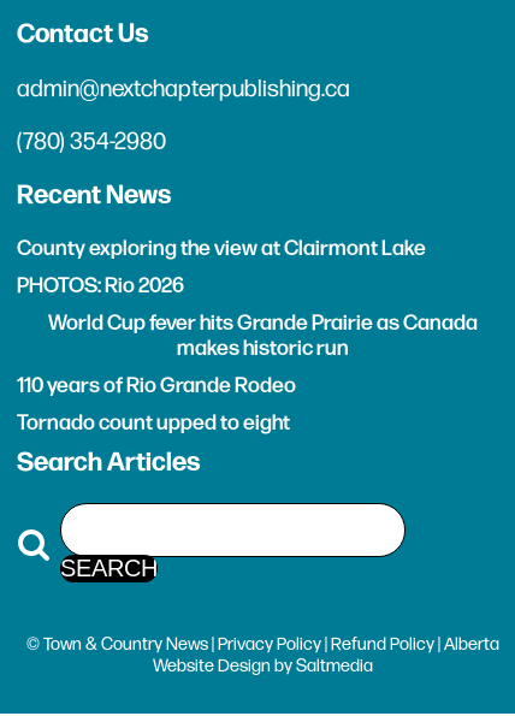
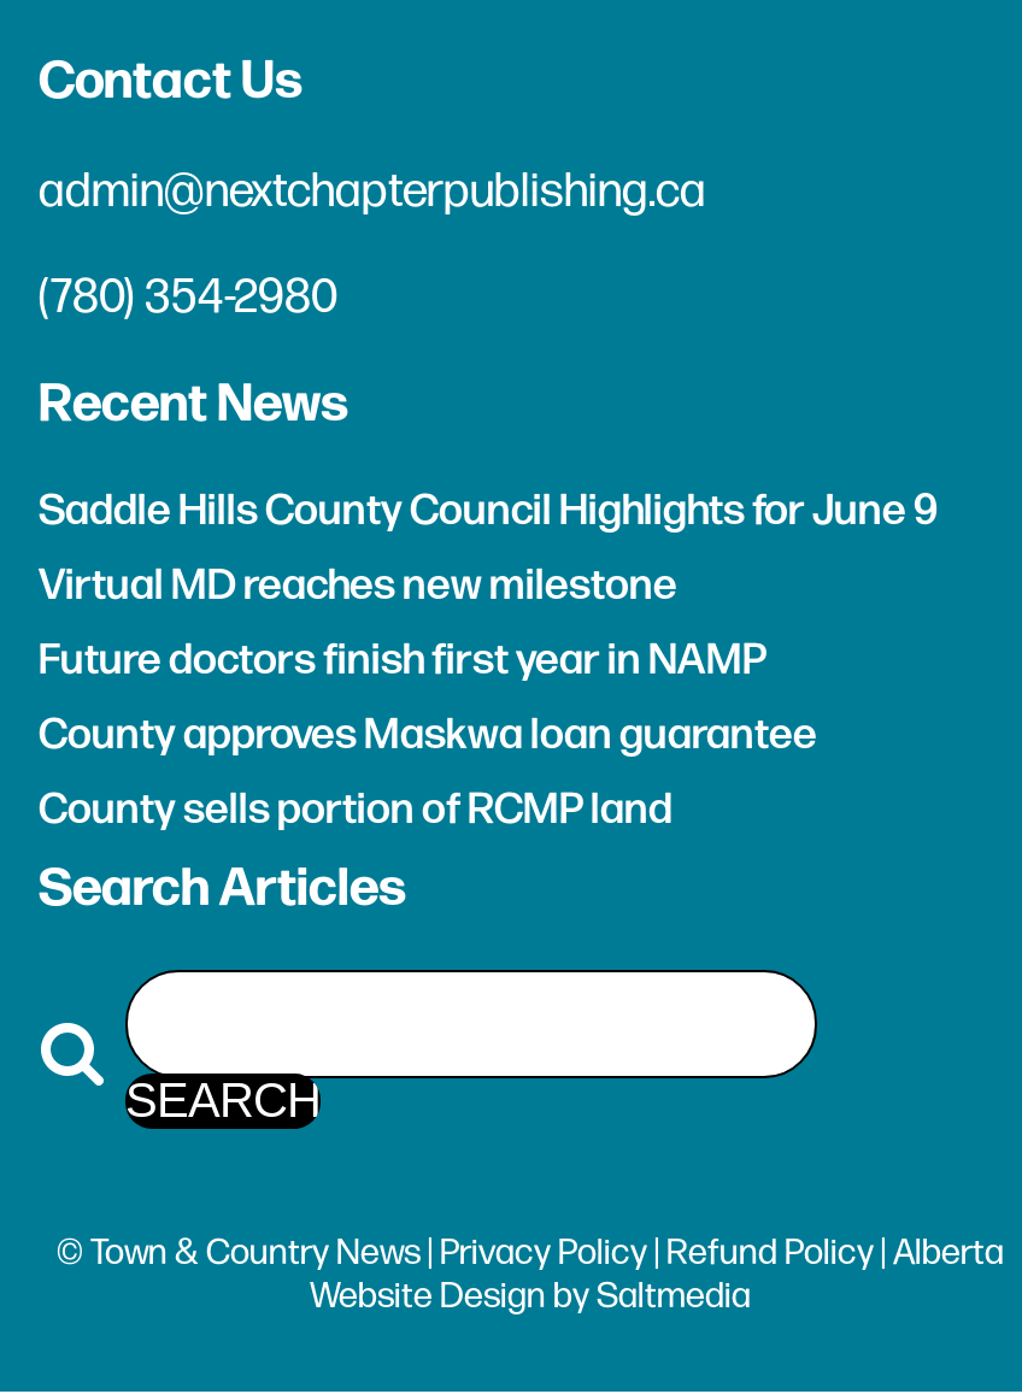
- County exploring the view at Clairmont Lake
+ Saddle Hills County Council Highlights for June 9

- PHOTOS: Rio 2026
+ Virtual MD reaches new milestone

- World Cup fever hits Grande Prairie as Canada
- makes historic run
+ Future doctors finish first year in NAMP

- 110 years of Rio Grande Rodeo
+ County approves Maskwa loan guarantee

- Tornado count upped to eight
+ County sells portion of RCMP land
